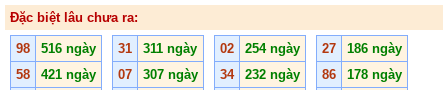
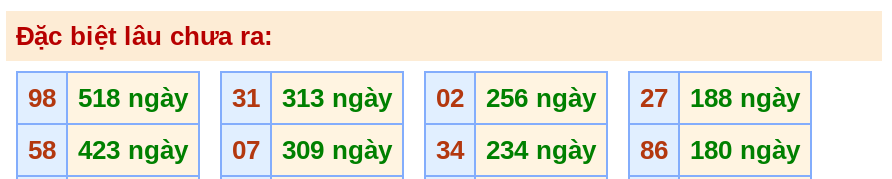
- 516 ngày
+ 518 ngày

- 311 ngày
+ 313 ngày

- 254 ngày
+ 256 ngày

- 186 ngày
+ 188 ngày

- 421 ngày
+ 423 ngày

- 307 ngày
+ 309 ngày

- 232 ngày
+ 234 ngày

- 178 ngày
+ 180 ngày
